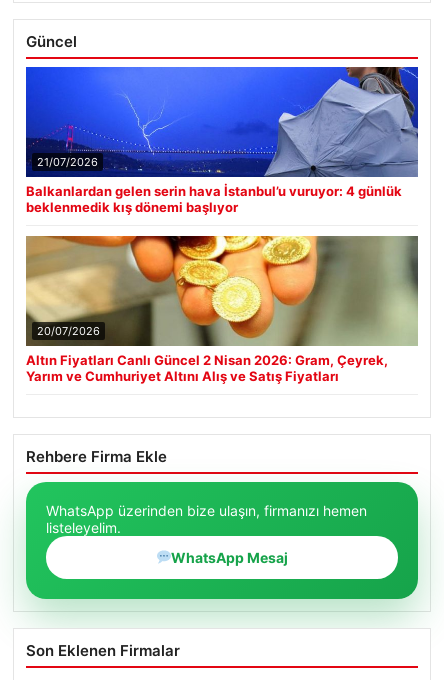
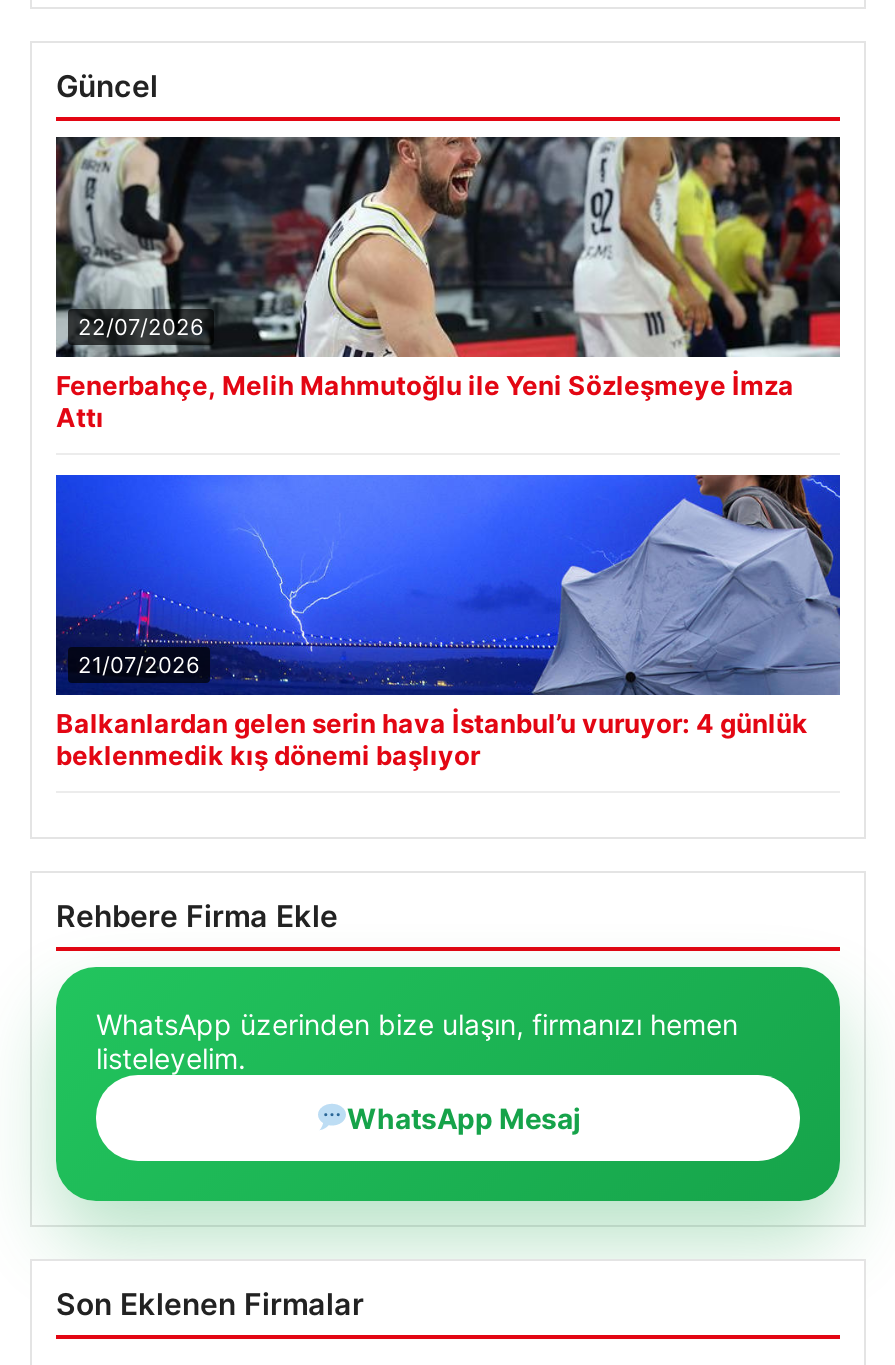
+ [image]
+ 22/07/2026
+ Fenerbahçe, Melih Mahmutoğlu ile Yeni Sözleşmeye İmza
+ Attı

moved down: [image] | 21/07/2026 | Balkanlardan gelen serin hava İstanbul’u vuruyor: 4 günlük | beklenmedik kış dönemi başlıyor

- [image]
- 20/07/2026
- Altın Fiyatları Canlı Güncel 2 Nisan 2026: Gram, Çeyrek,
- Yarım ve Cumhuriyet Altını Alış ve Satış Fiyatları
